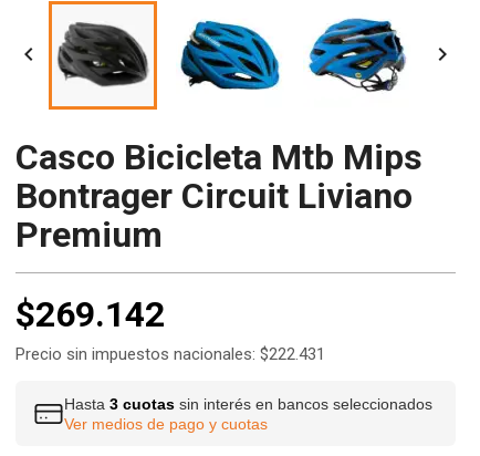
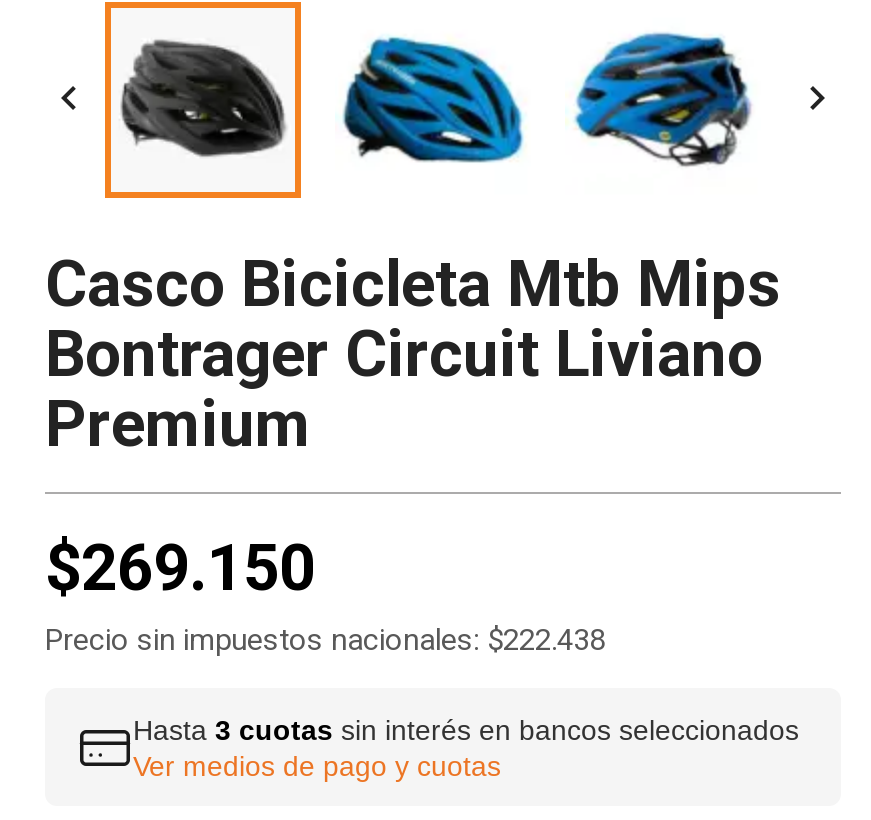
- $269.142
+ $269.150

- Precio sin impuestos nacionales: $222.431
+ Precio sin impuestos nacionales: $222.438
